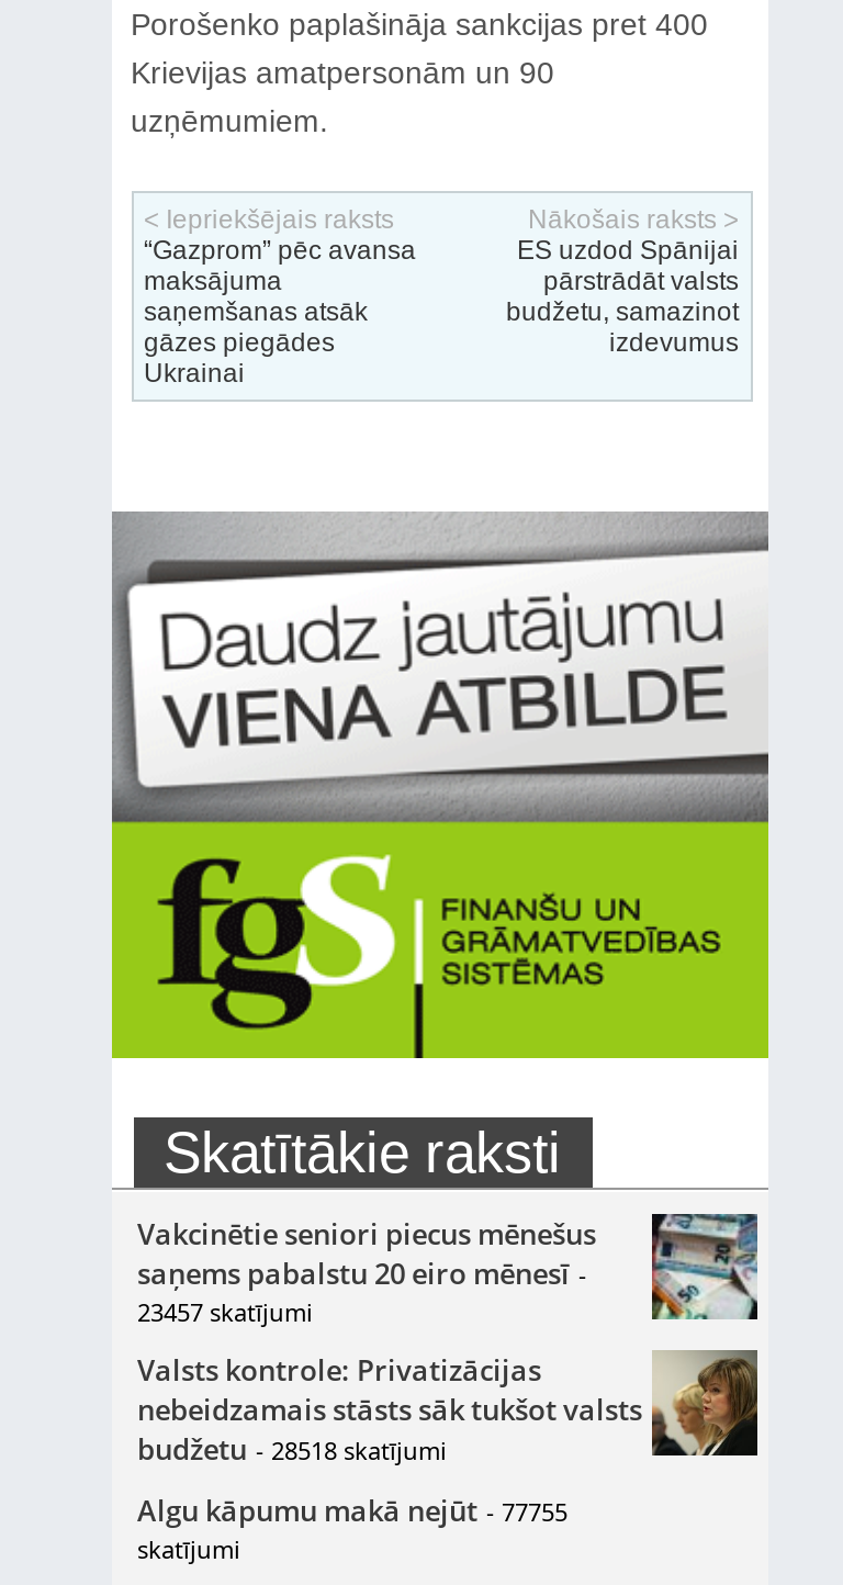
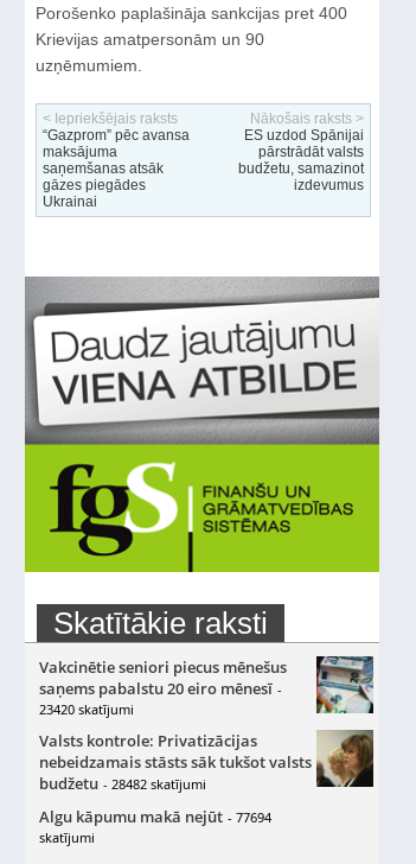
- 23457 skatījumi
+ 23420 skatījumi

- budžetu - 28518 skatījumi
+ budžetu - 28482 skatījumi

- Algu kāpumu makā nejūt - 77755
+ Algu kāpumu makā nejūt - 77694
